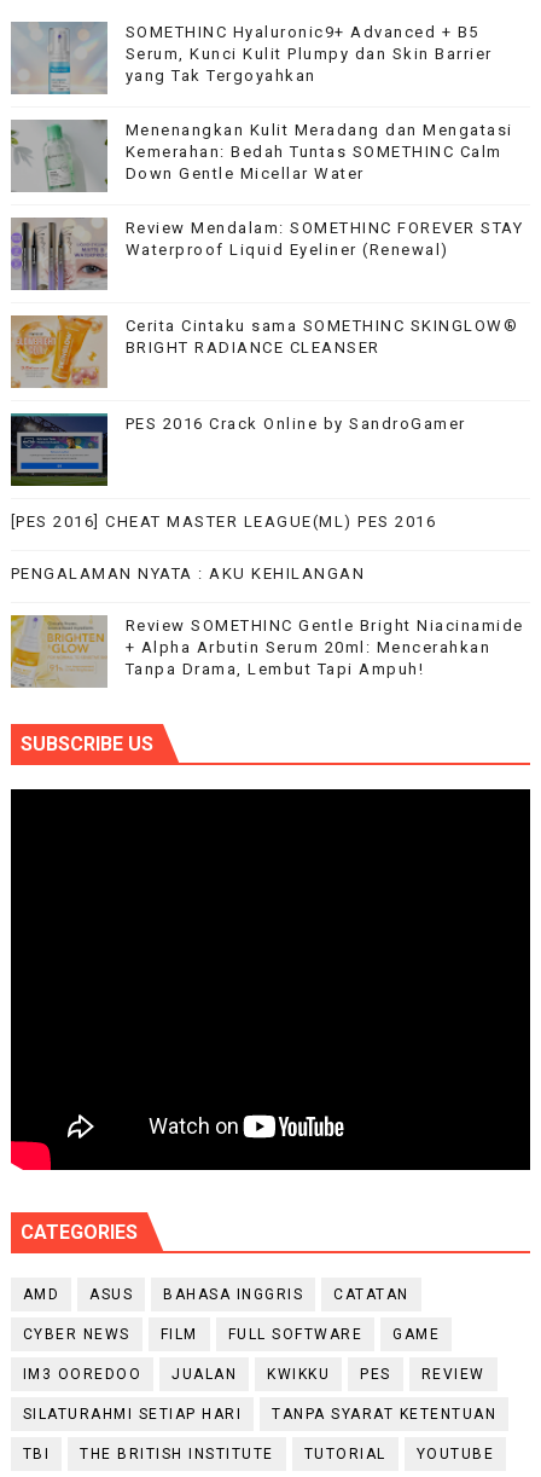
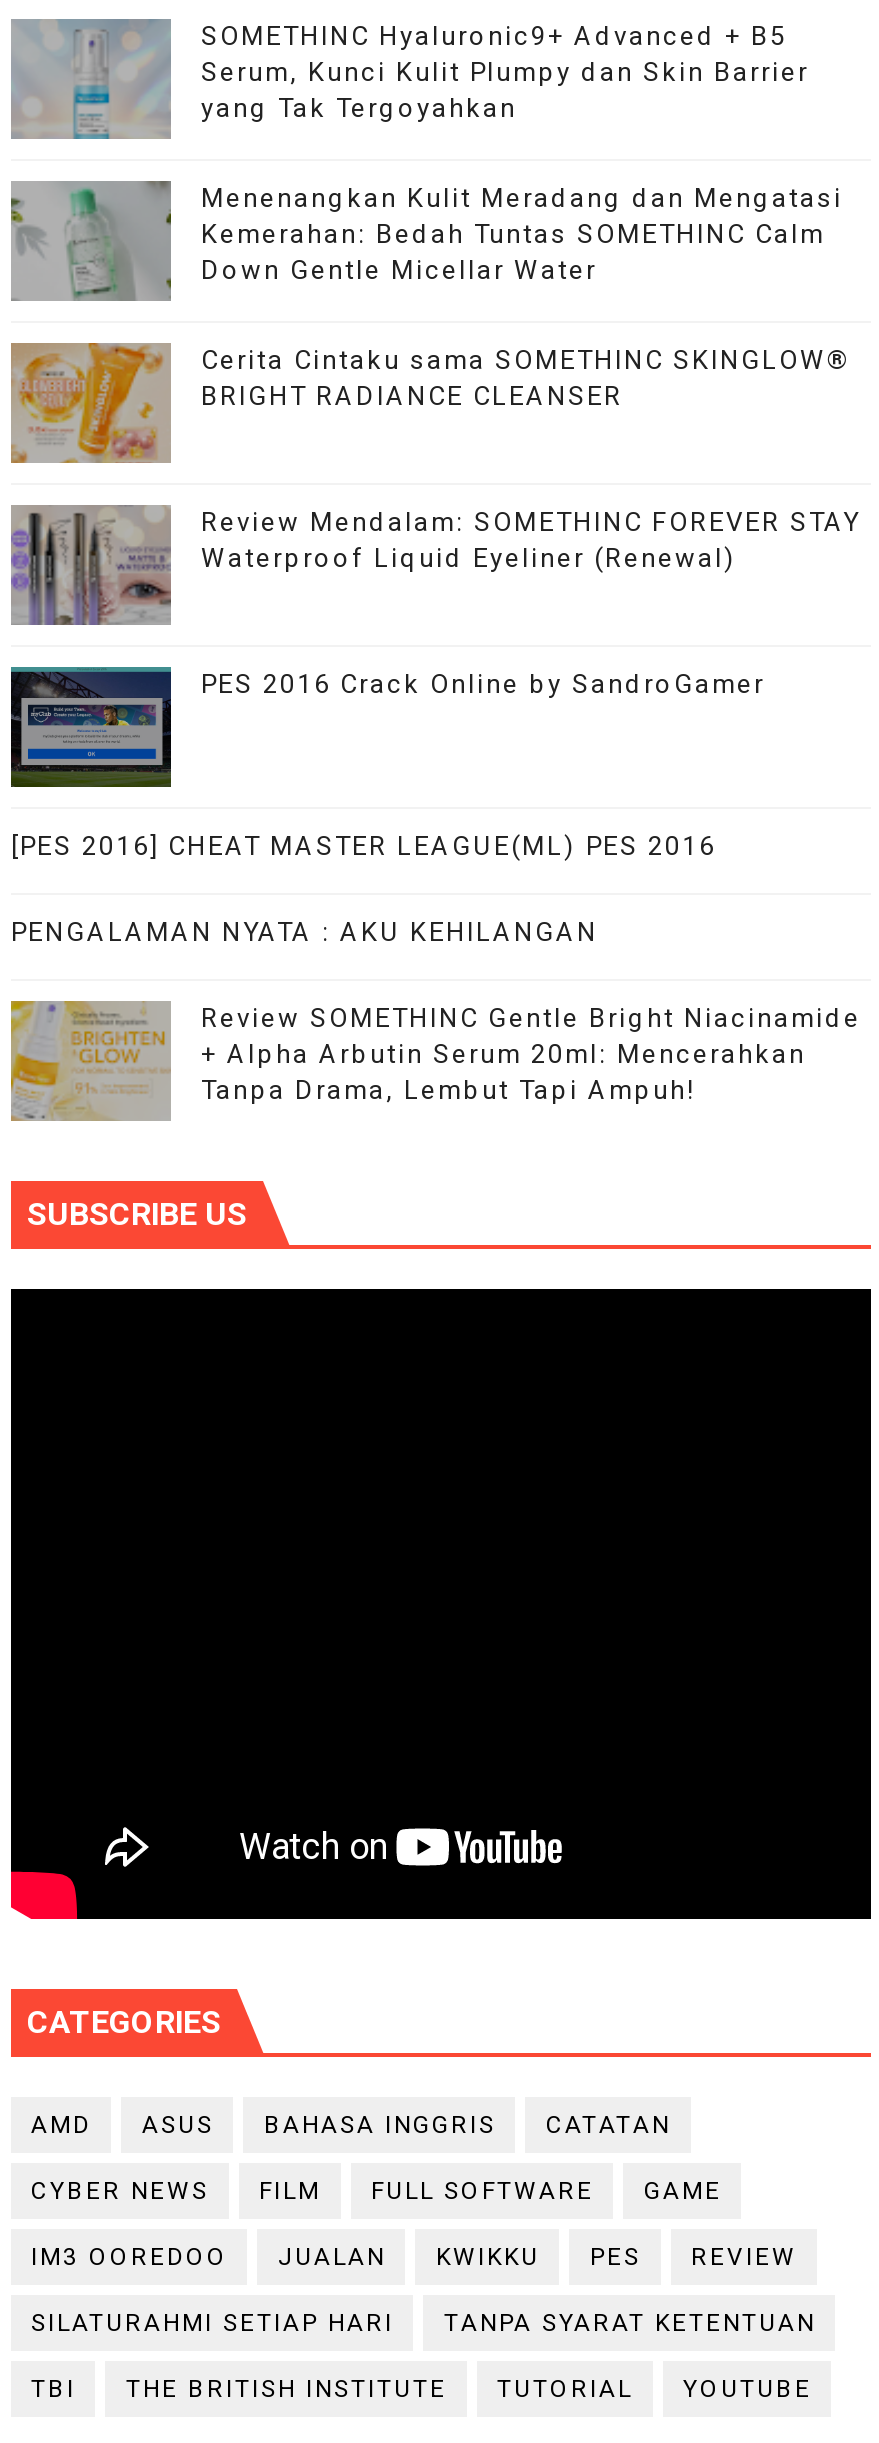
moved down: [image] | Review Mendalam: SOMETHINC FOREVER STAY | Waterproof Liquid Eyeliner (Renewal)

moved up: [image] | Cerita Cintaku sama SOMETHINC SKINGLOW® | BRIGHT RADIANCE CLEANSER
